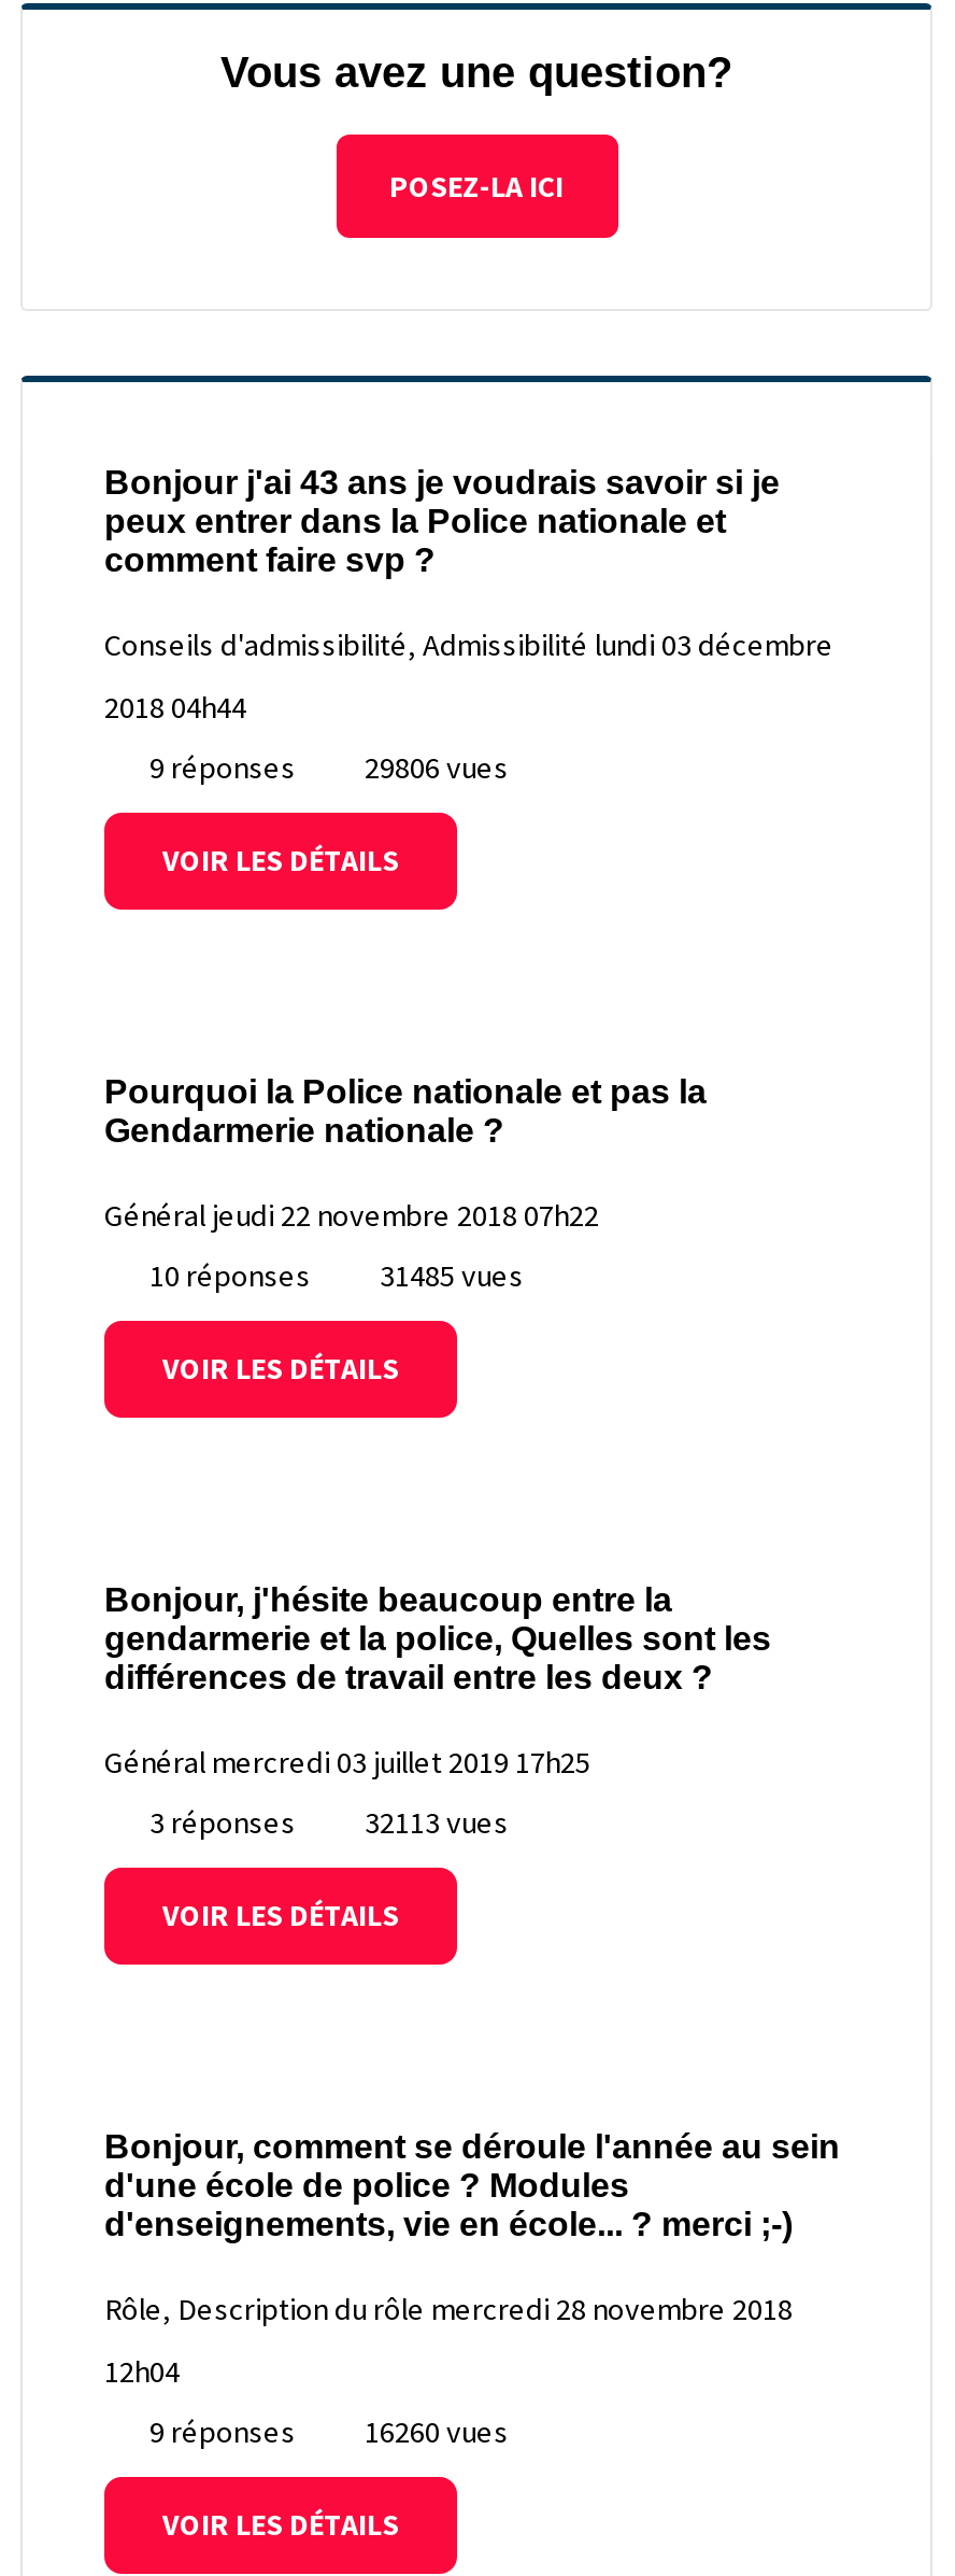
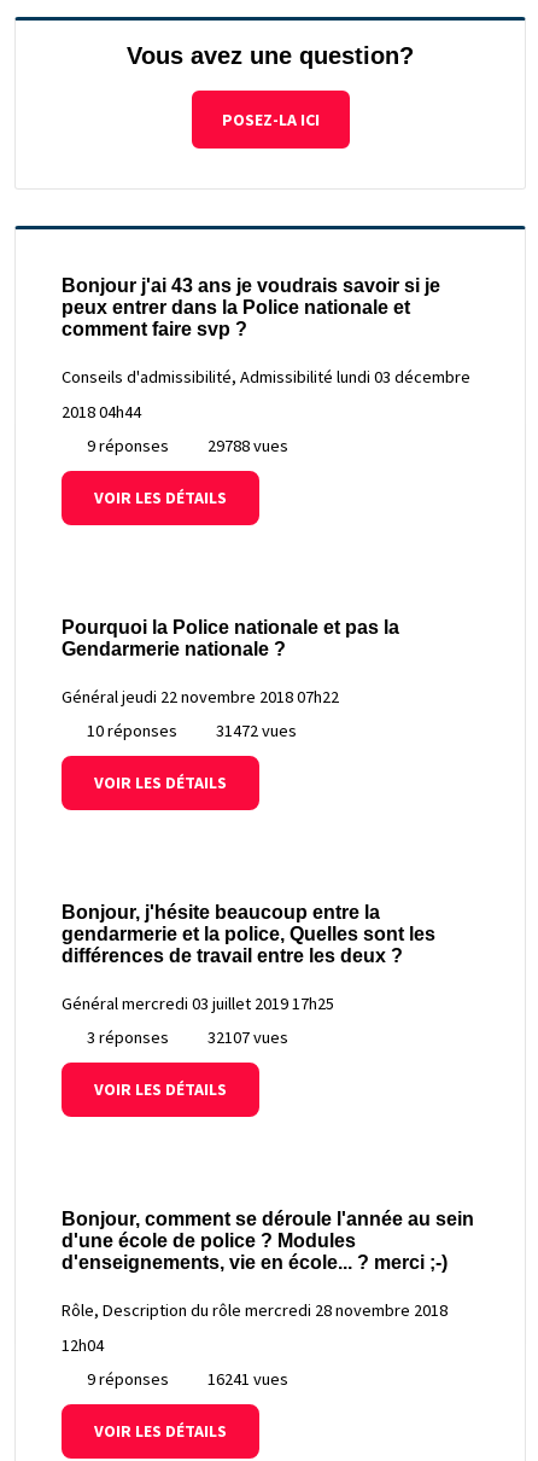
- 9 réponses 29806 vues
+ 9 réponses 29788 vues

- 10 réponses 31485 vues
+ 10 réponses 31472 vues

- 3 réponses 32113 vues
+ 3 réponses 32107 vues

- 9 réponses 16260 vues
+ 9 réponses 16241 vues
